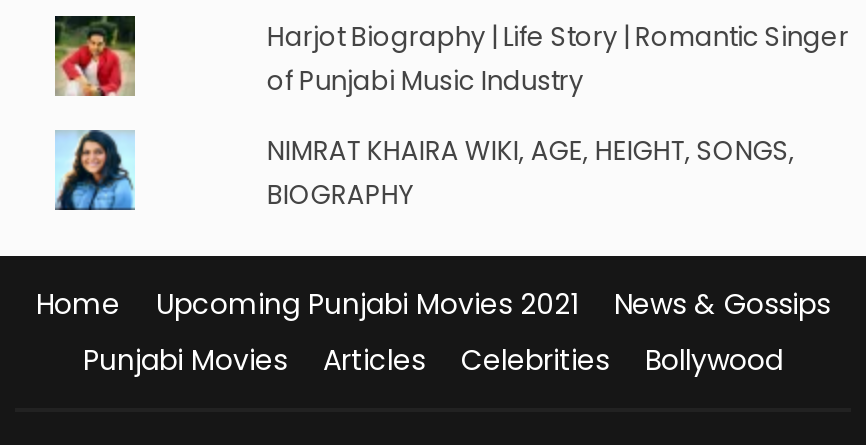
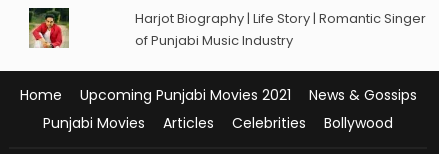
- [image]

- NIMRAT KHAIRA WIKI, AGE, HEIGHT, SONGS,
- BIOGRAPHY
